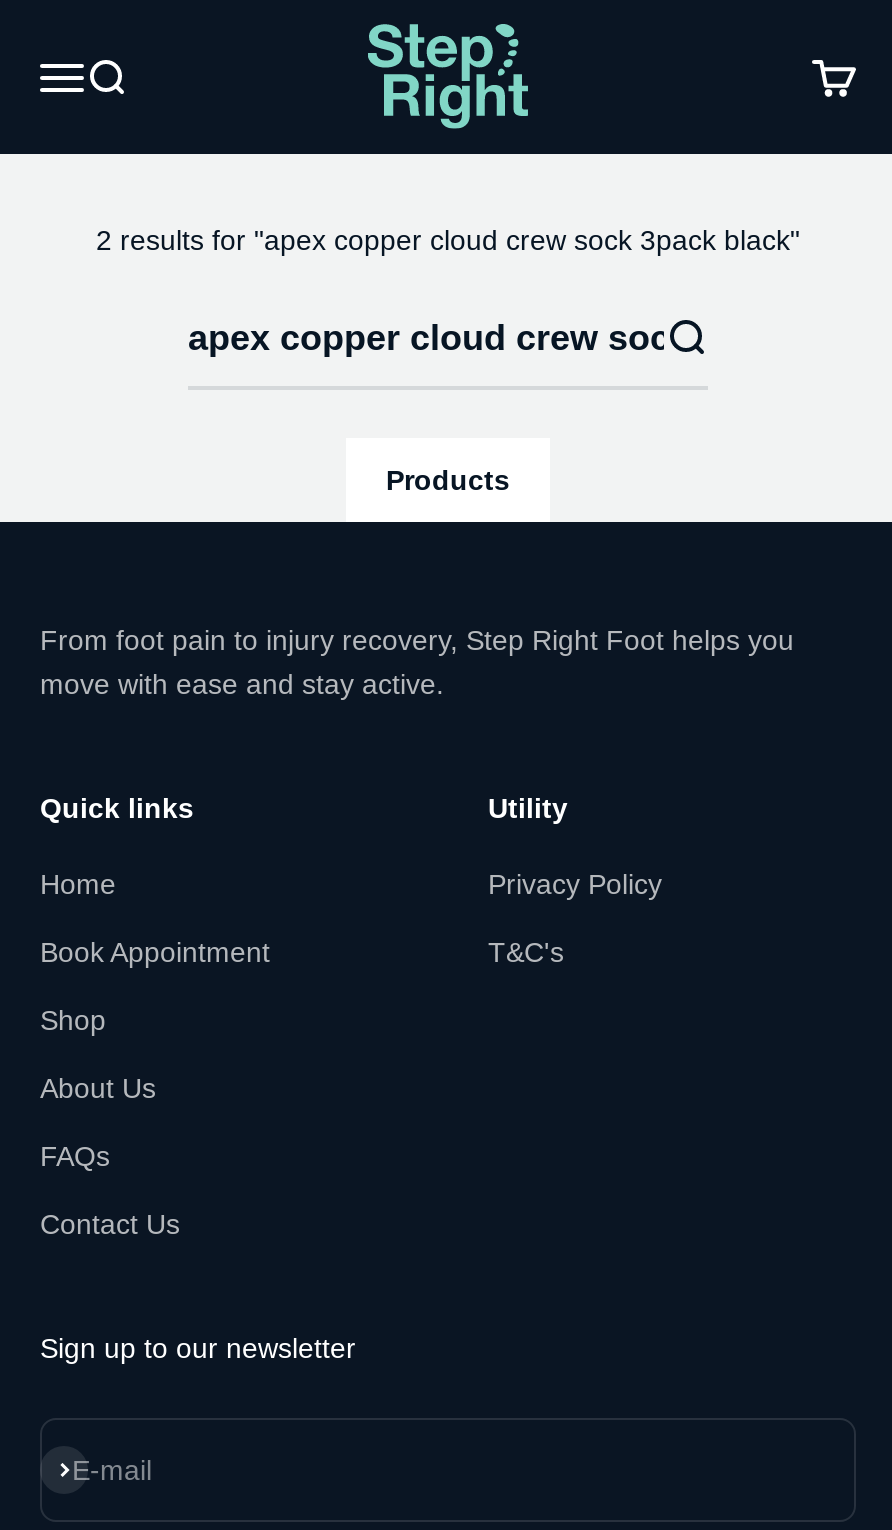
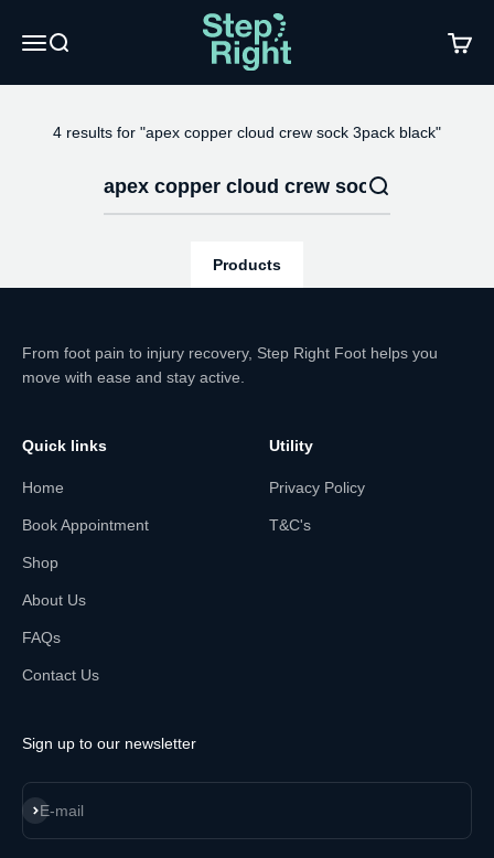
- 2 results for "apex copper cloud crew sock 3pack black"
+ 4 results for "apex copper cloud crew sock 3pack black"
